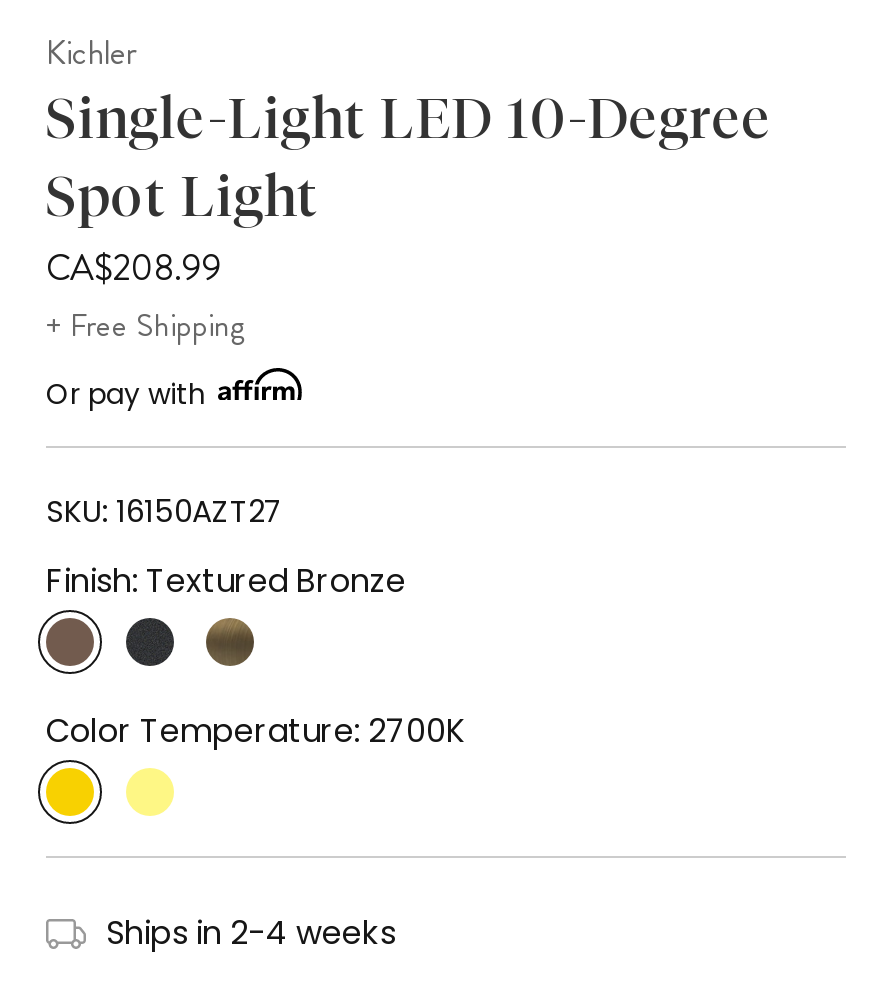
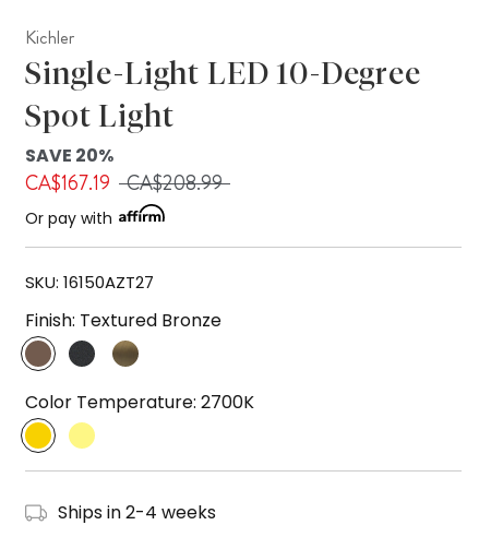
- CA$208.99
- + Free Shipping
+ SAVE 20%
+ CA$167.19 CA$208.99
